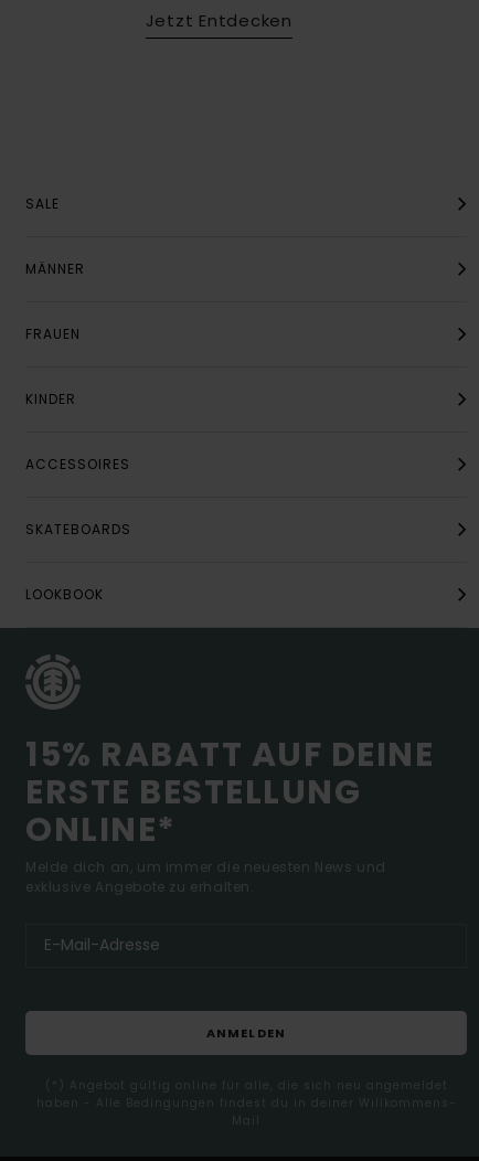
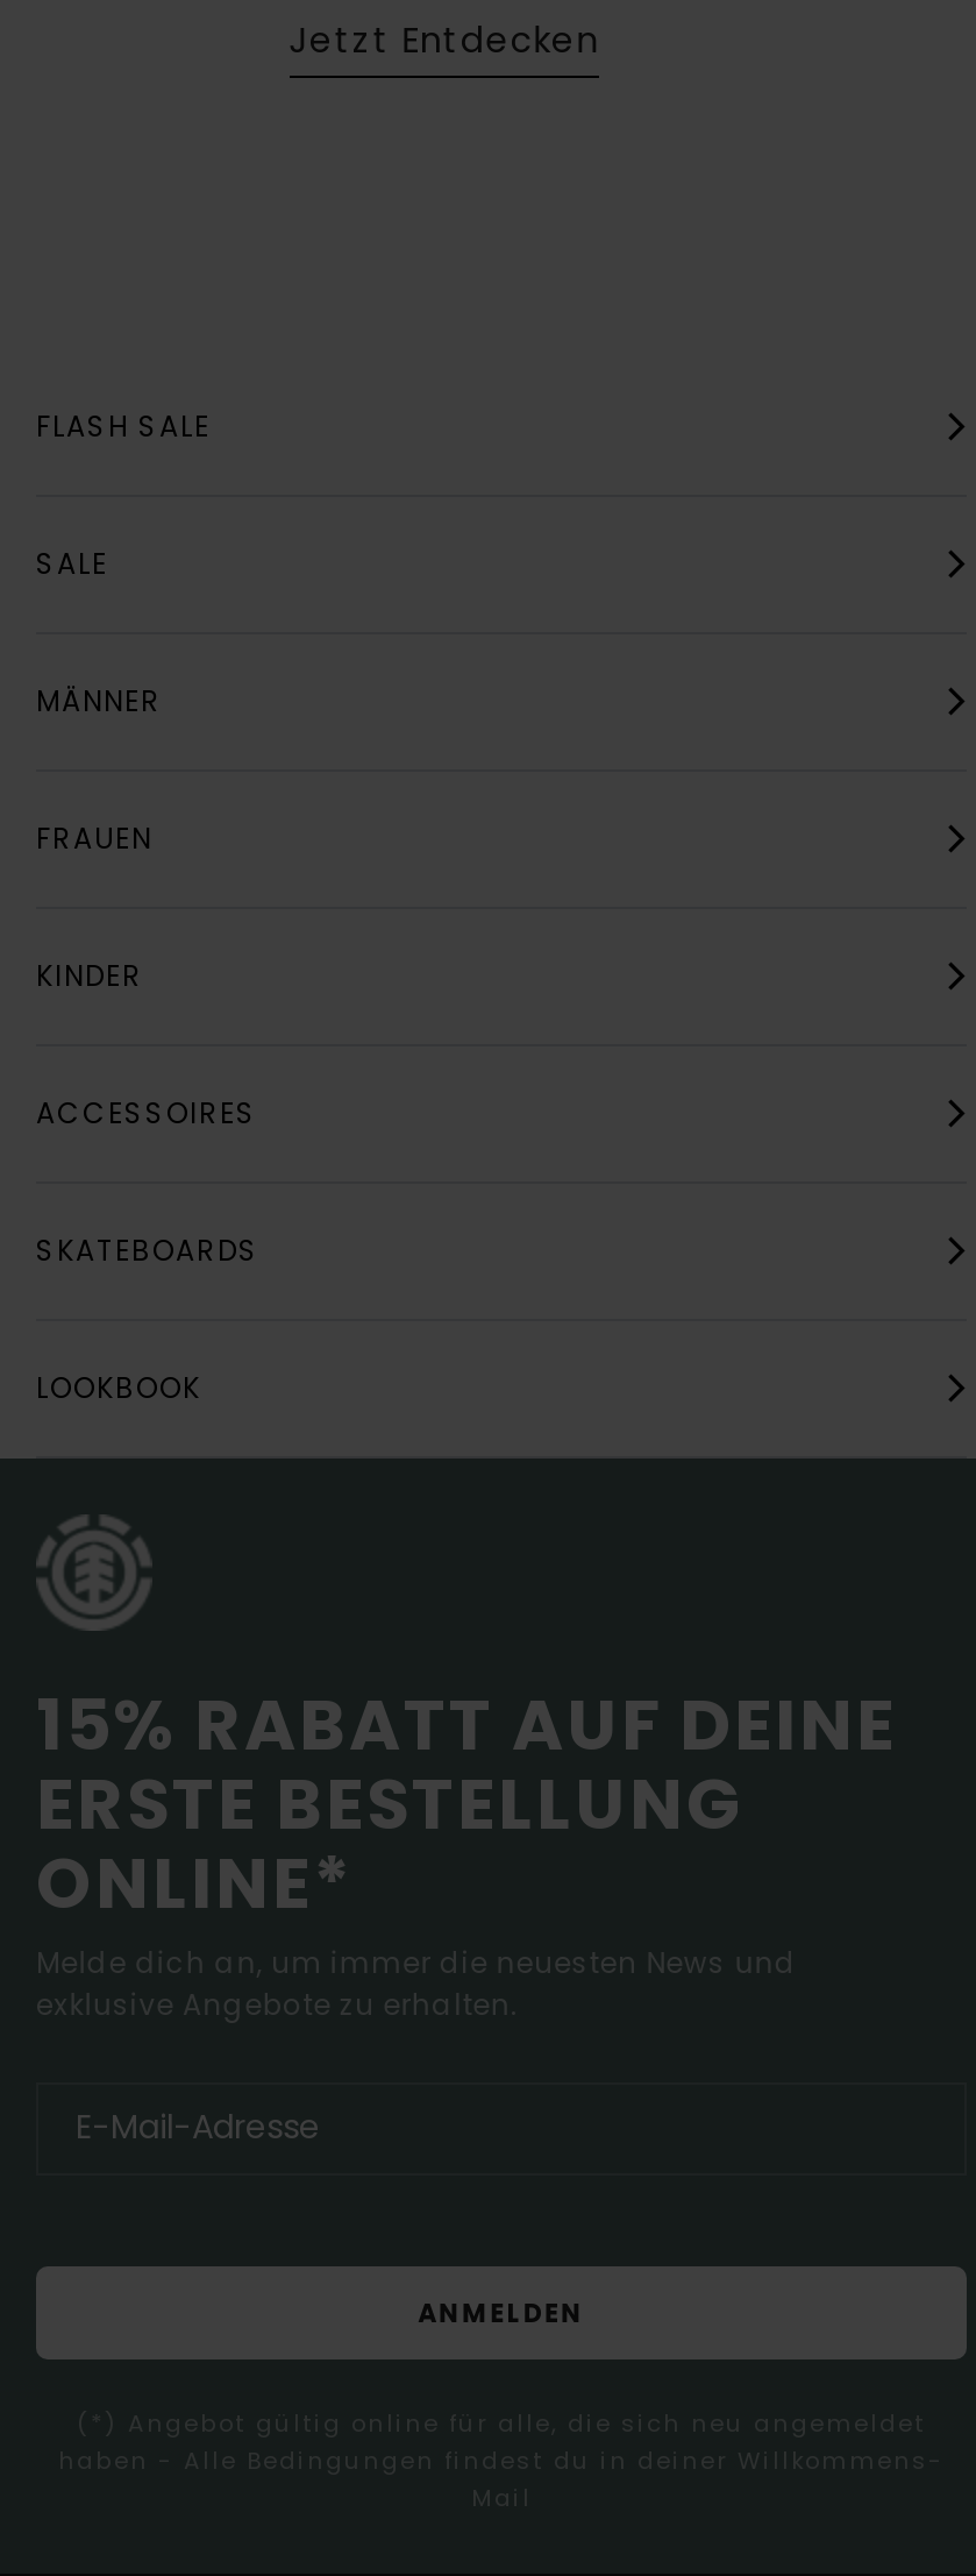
+ FLASH SALE
